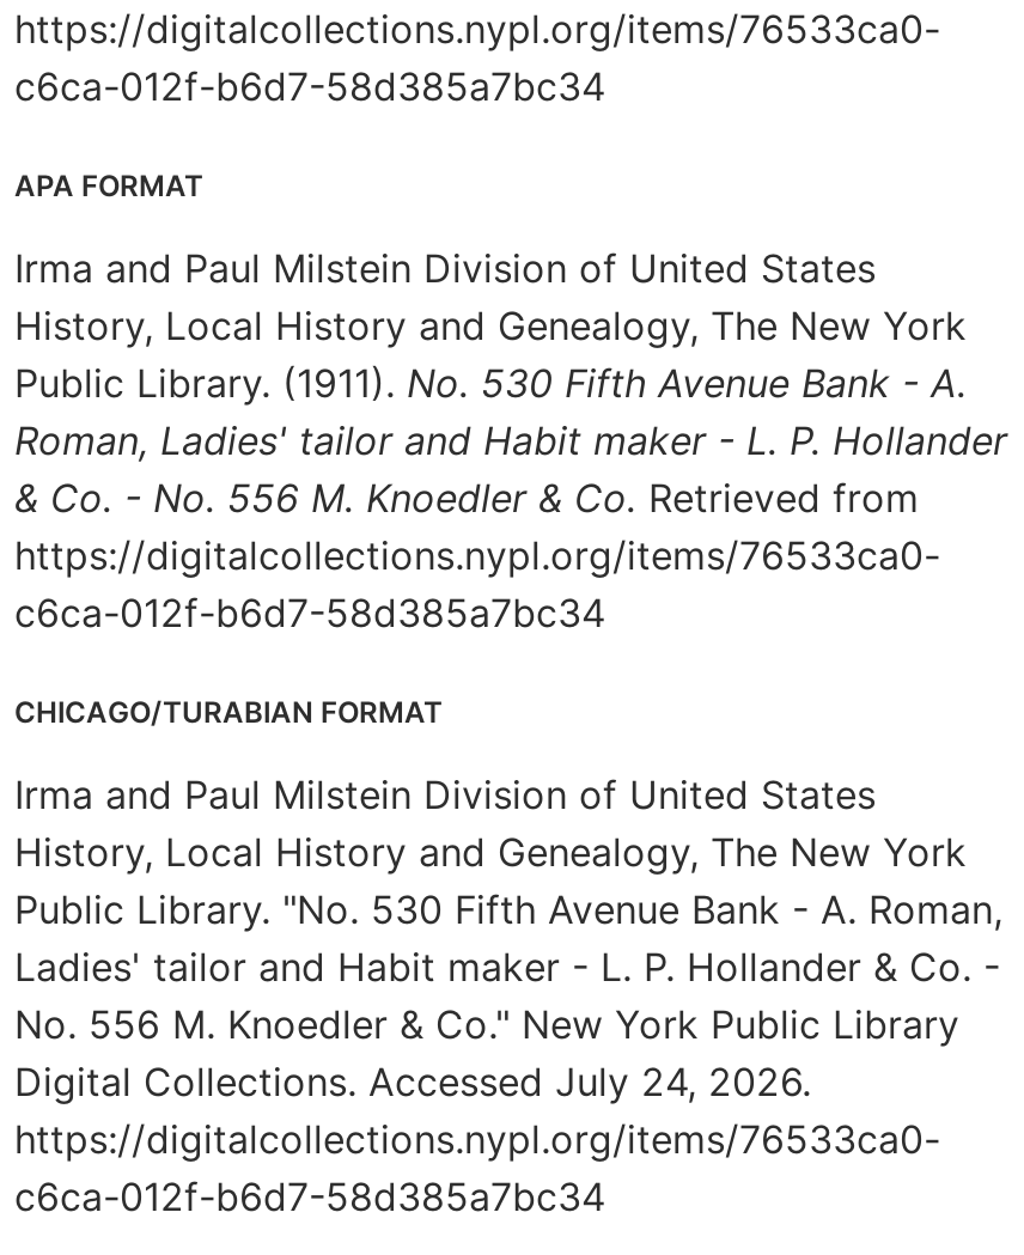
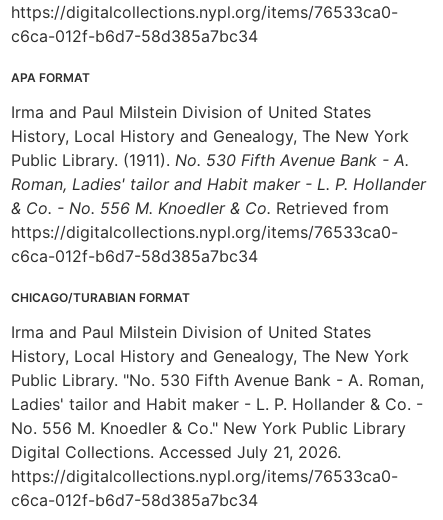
- Digital Collections. Accessed July 24, 2026.
+ Digital Collections. Accessed July 21, 2026.
